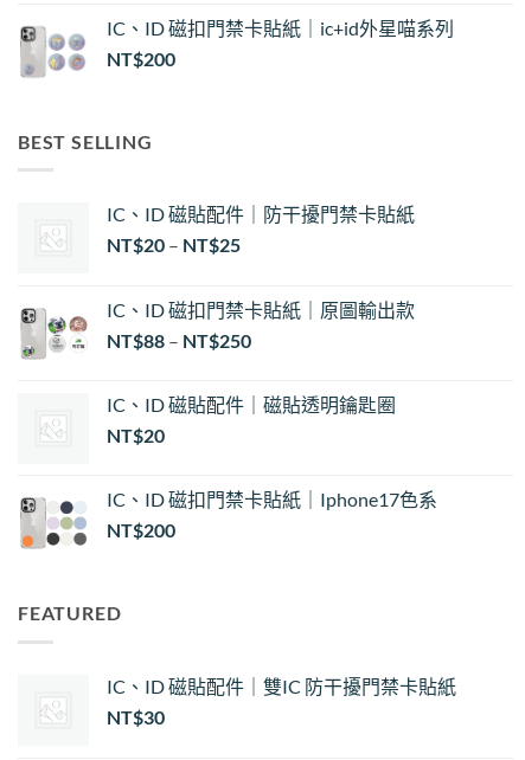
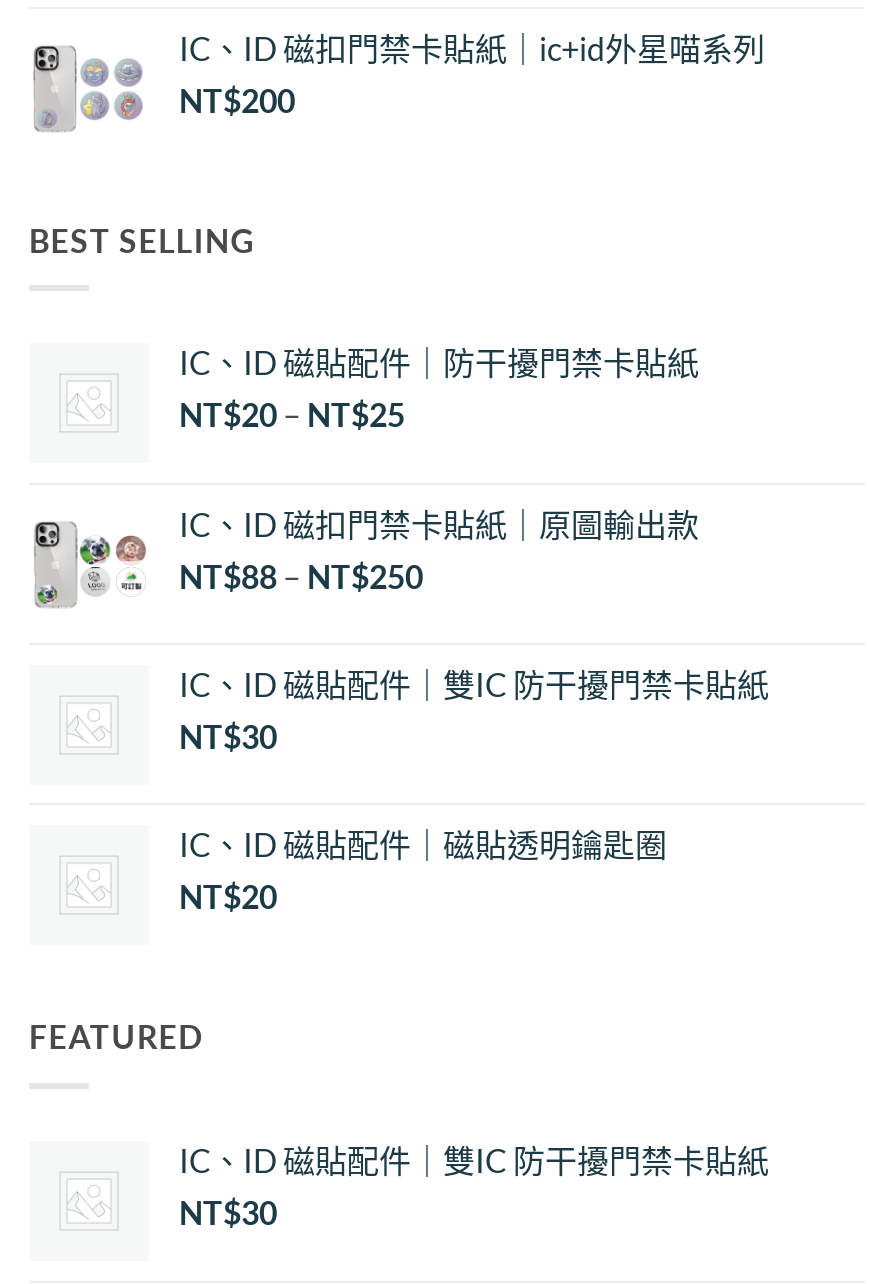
moved down: IC、ID 磁貼配件｜磁貼透明鑰匙圈 | NT$20

+ IC、ID 磁貼配件｜雙IC 防干擾門禁卡貼紙
+ NT$30

- [image]
- IC、ID 磁扣門禁卡貼紙｜Iphone17色系
- NT$200
